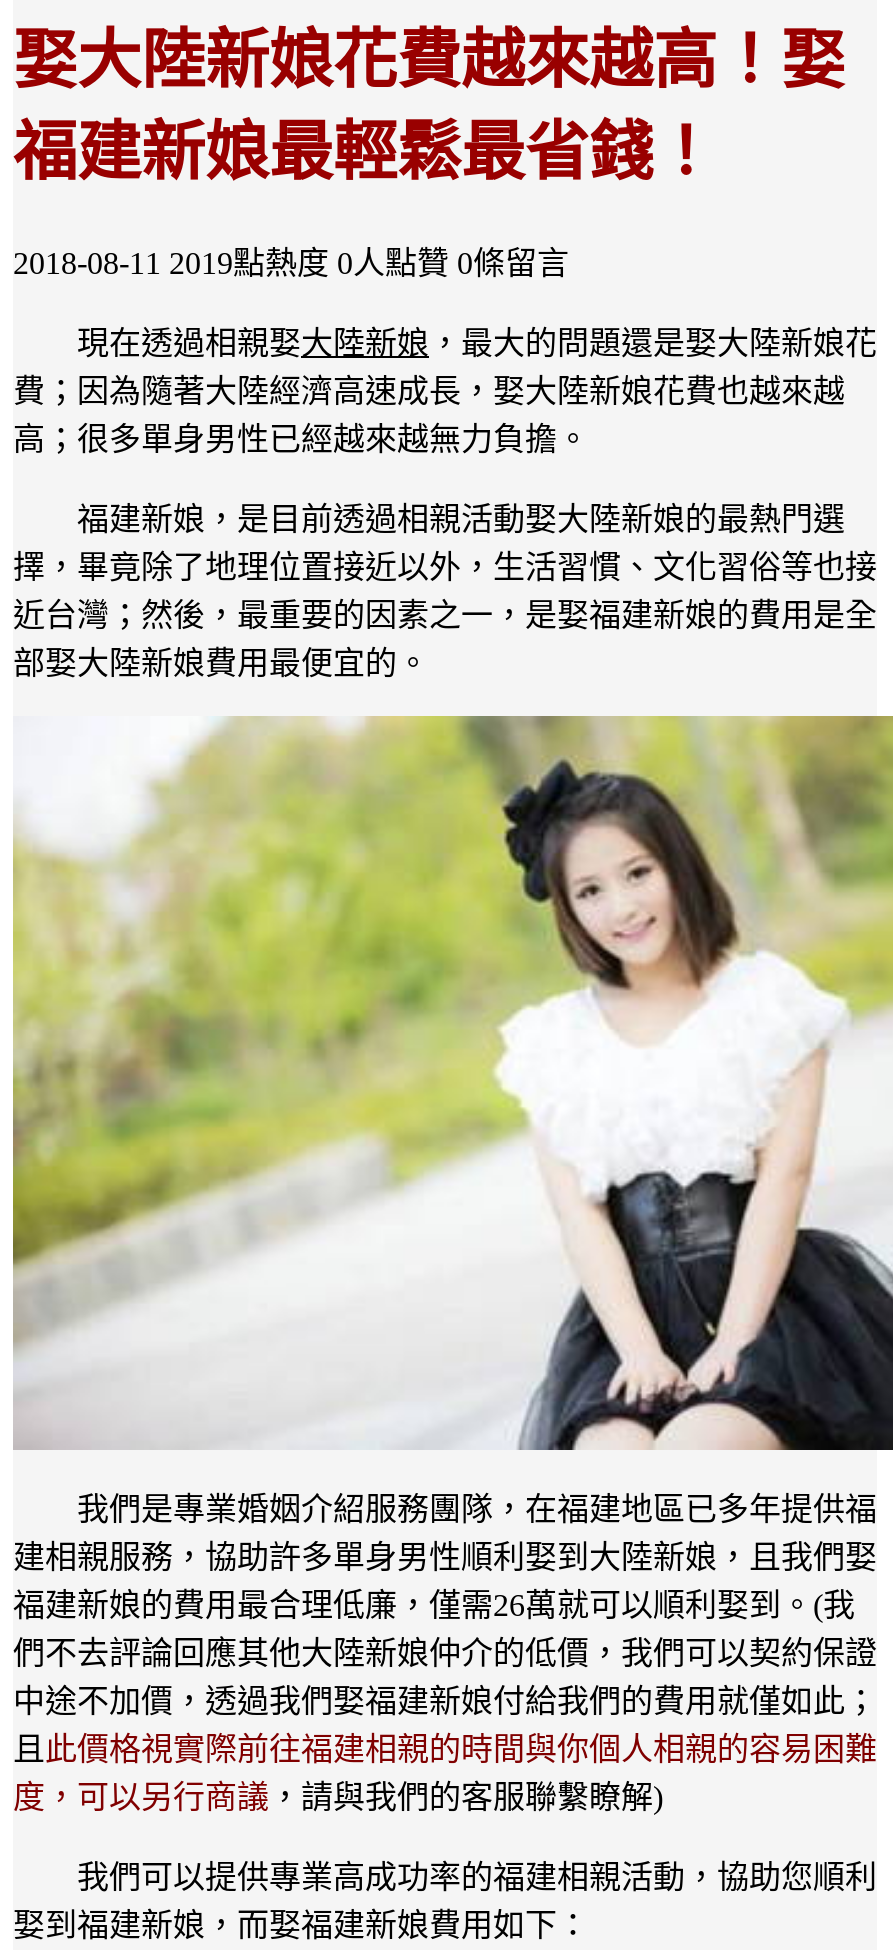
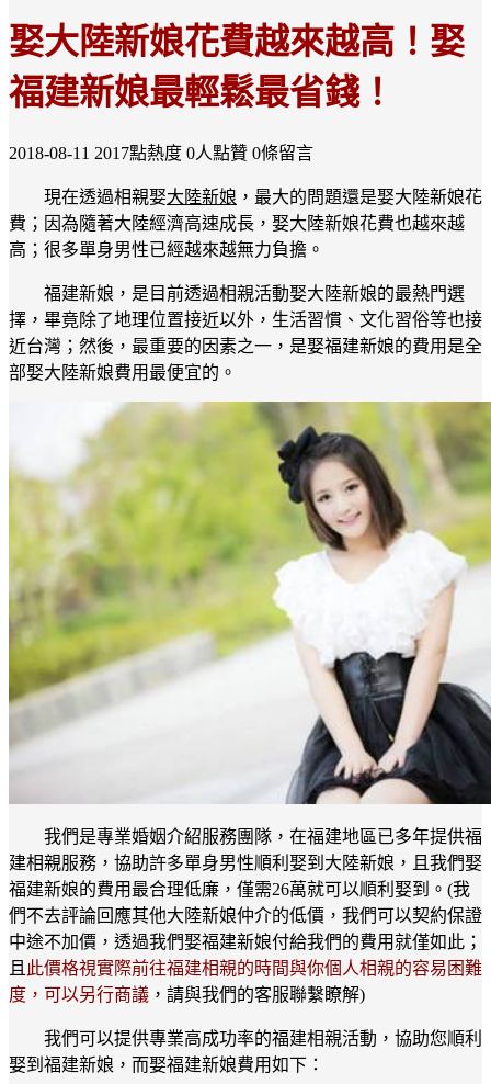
- 2018-08-11 2019點熱度 0人點贊 0條留言
+ 2018-08-11 2017點熱度 0人點贊 0條留言
